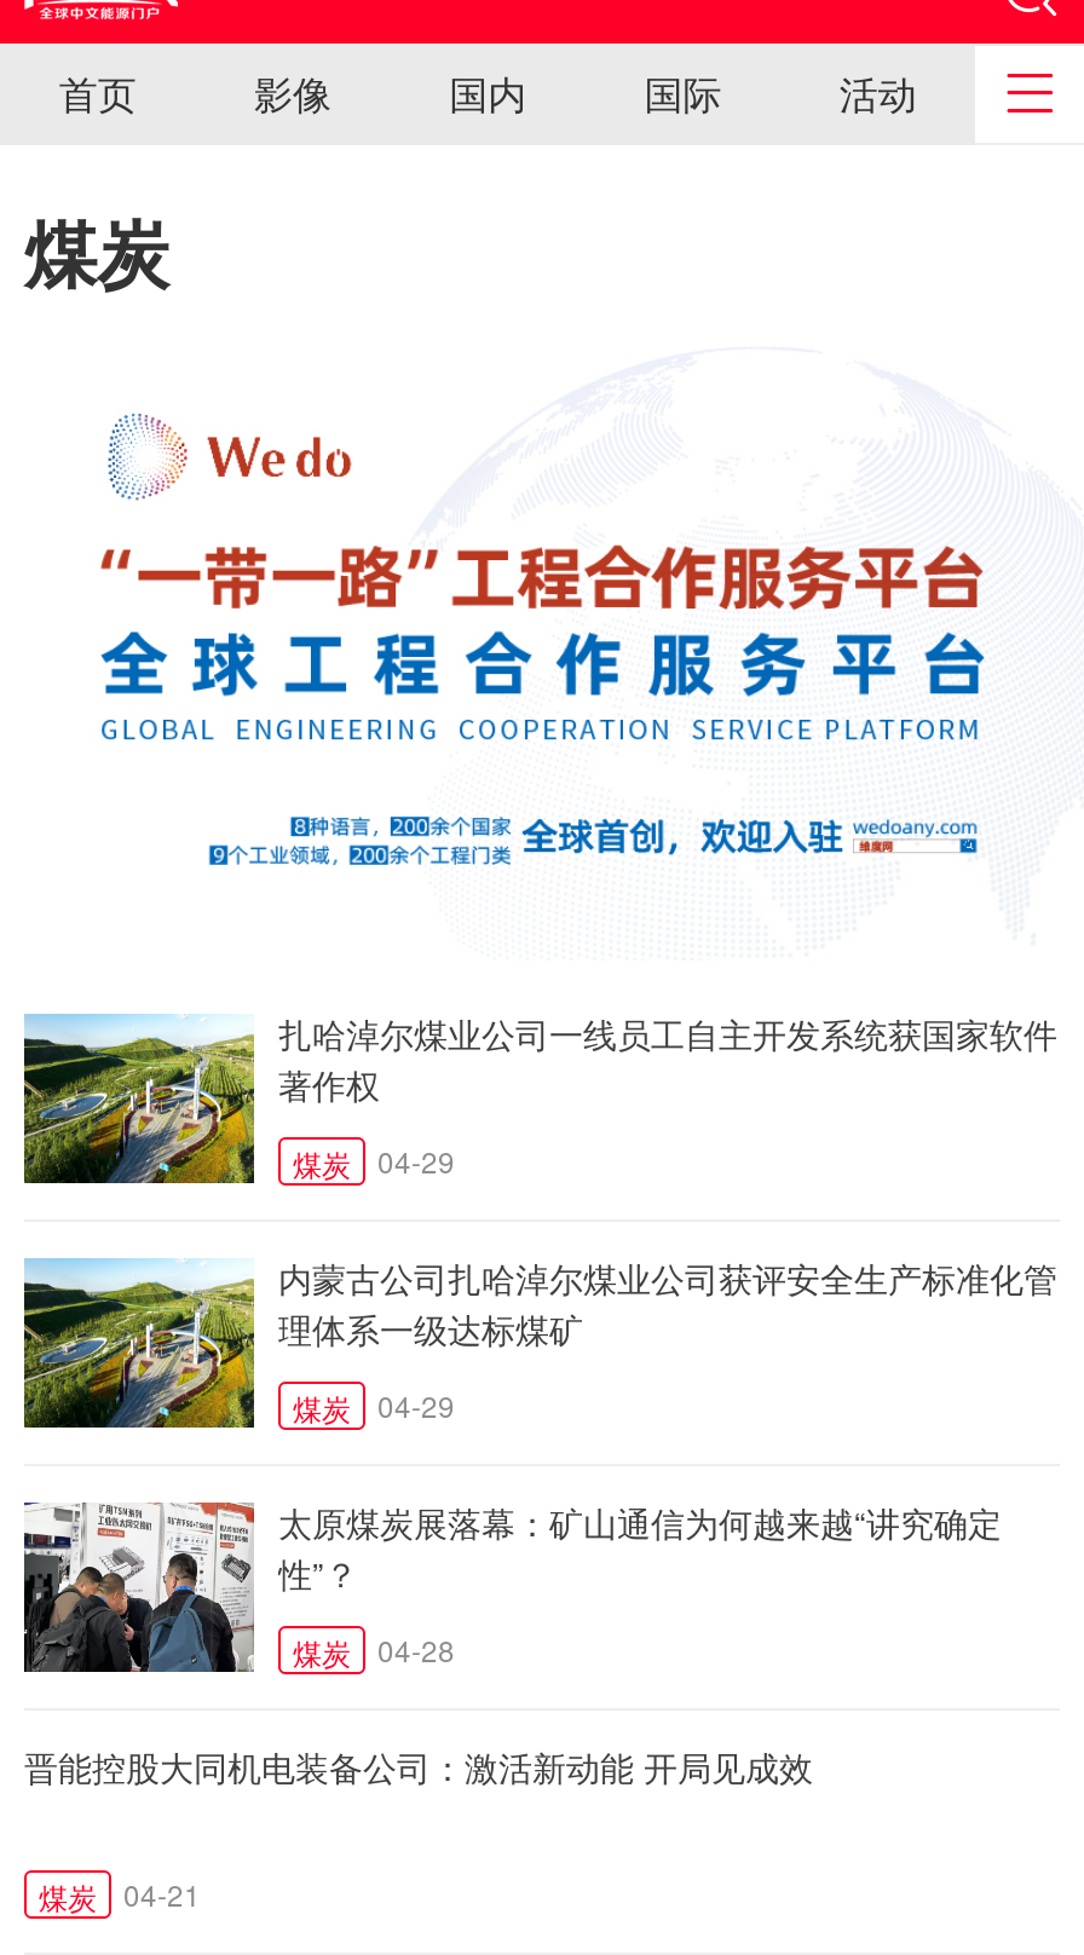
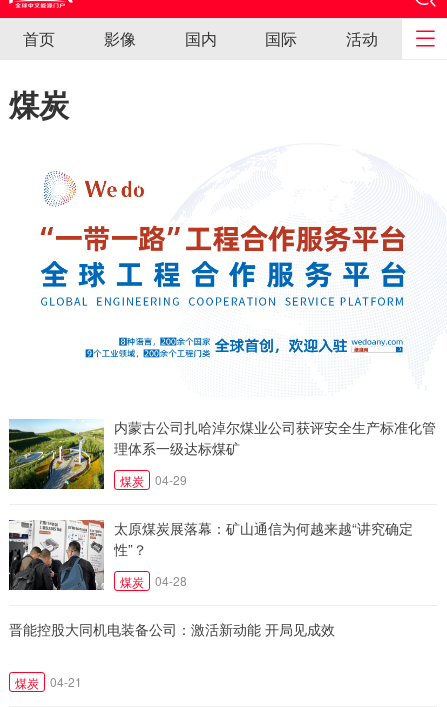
- 扎哈淖尔煤业公司一线员工自主开发系统获国家软件
- 著作权
- 煤炭
- 04-29
